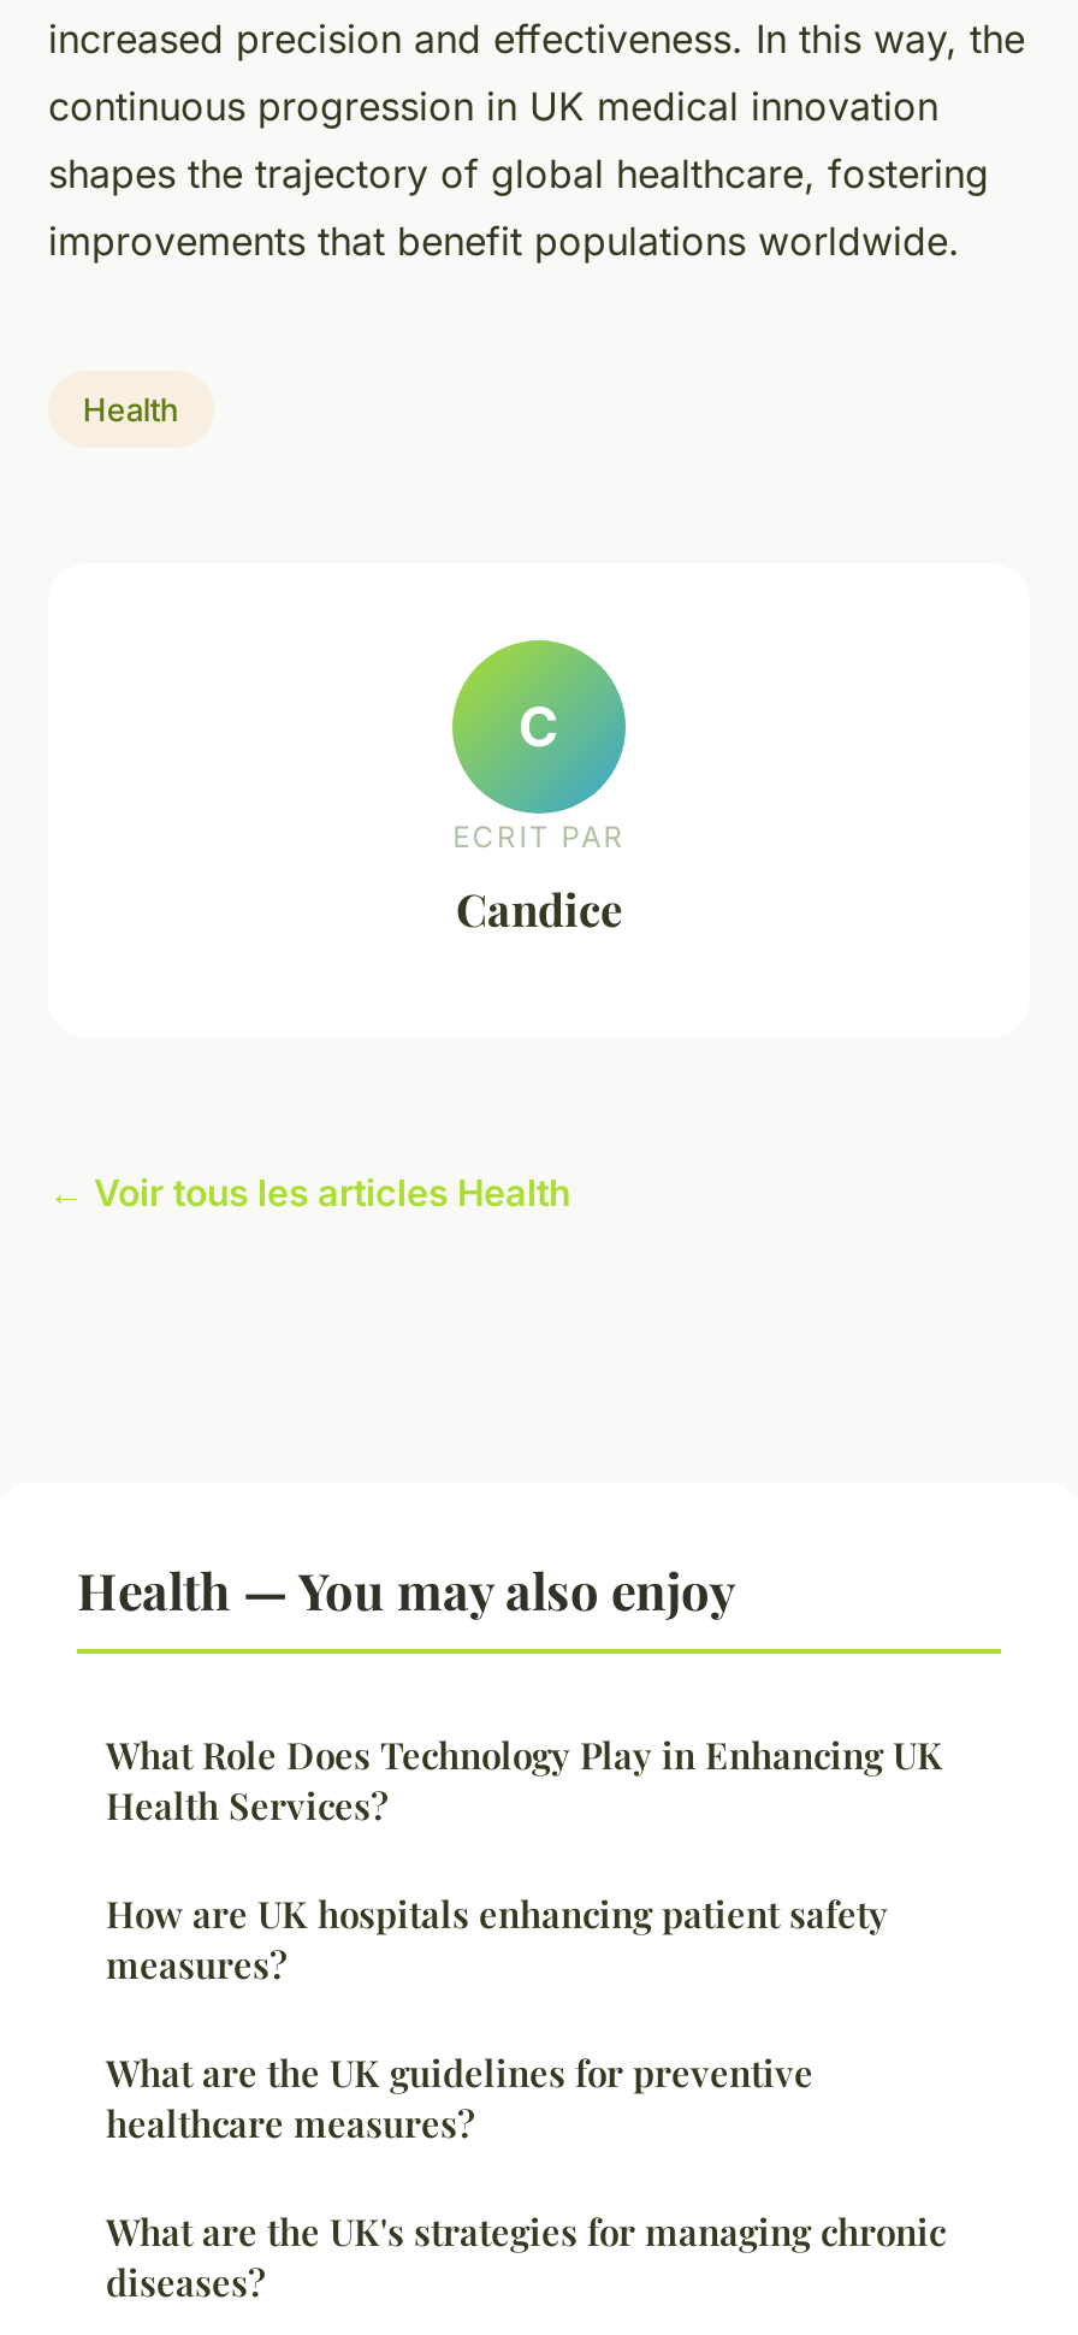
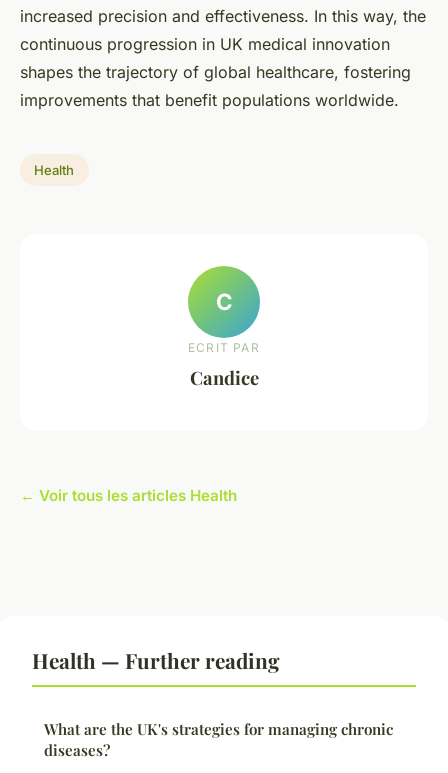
- Health — You may also enjoy
- What Role Does Technology Play in Enhancing UK
- Health Services?
- How are UK hospitals enhancing patient safety
- measures?
- What are the UK guidelines for preventive
- healthcare measures?
+ Health — Further reading
